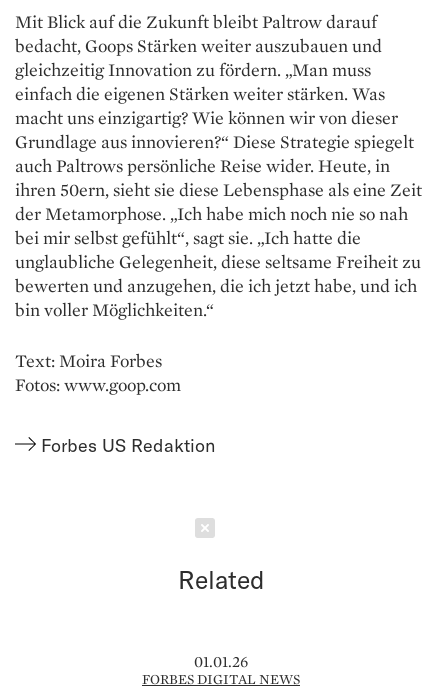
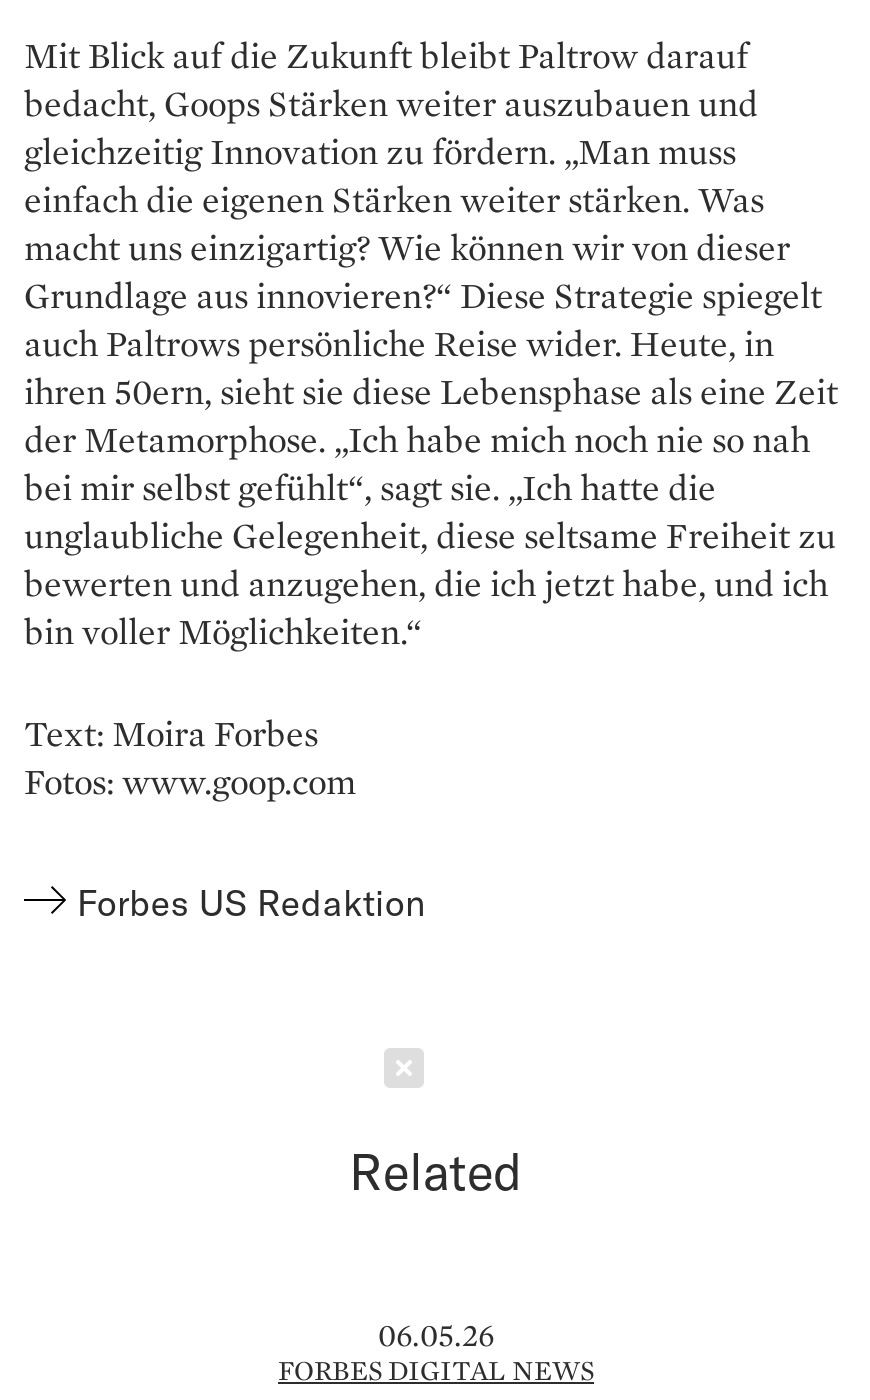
- 01.01.26
+ 06.05.26
